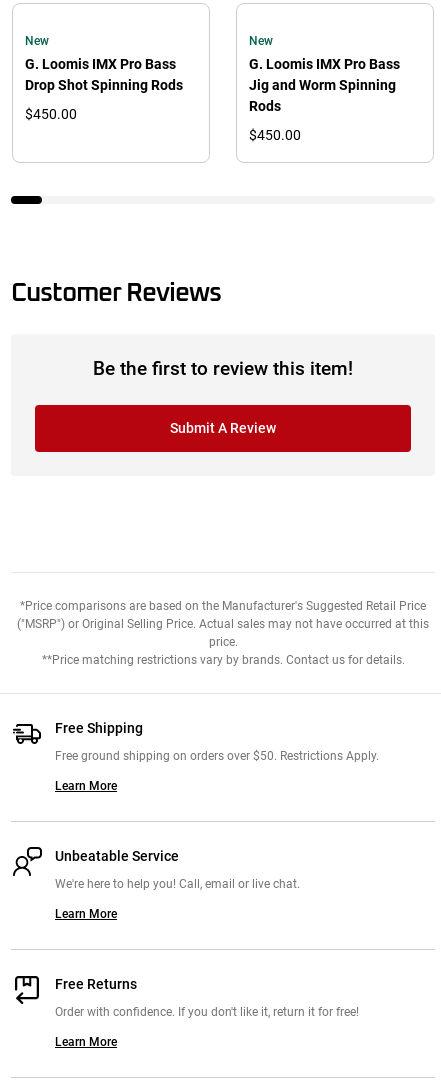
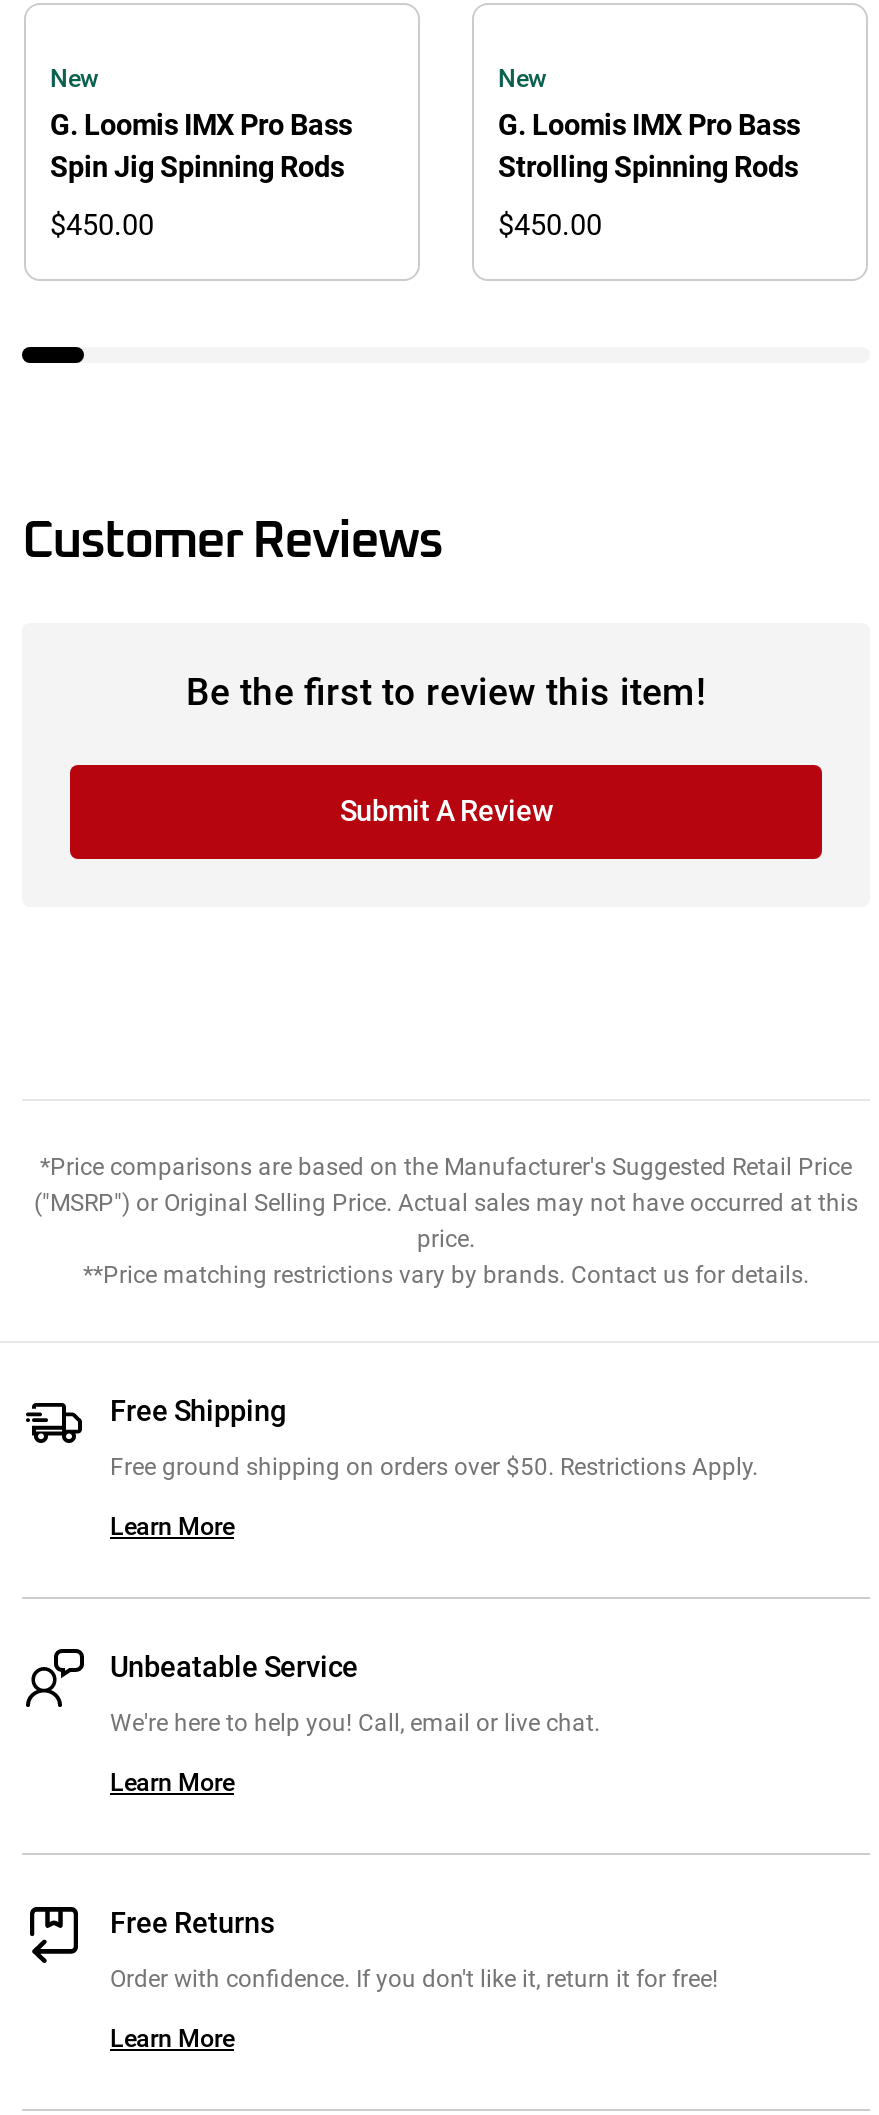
- Drop Shot Spinning Rods
+ Spin Jig Spinning Rods

- Jig and Worm Spinning
- Rods
+ Strolling Spinning Rods
